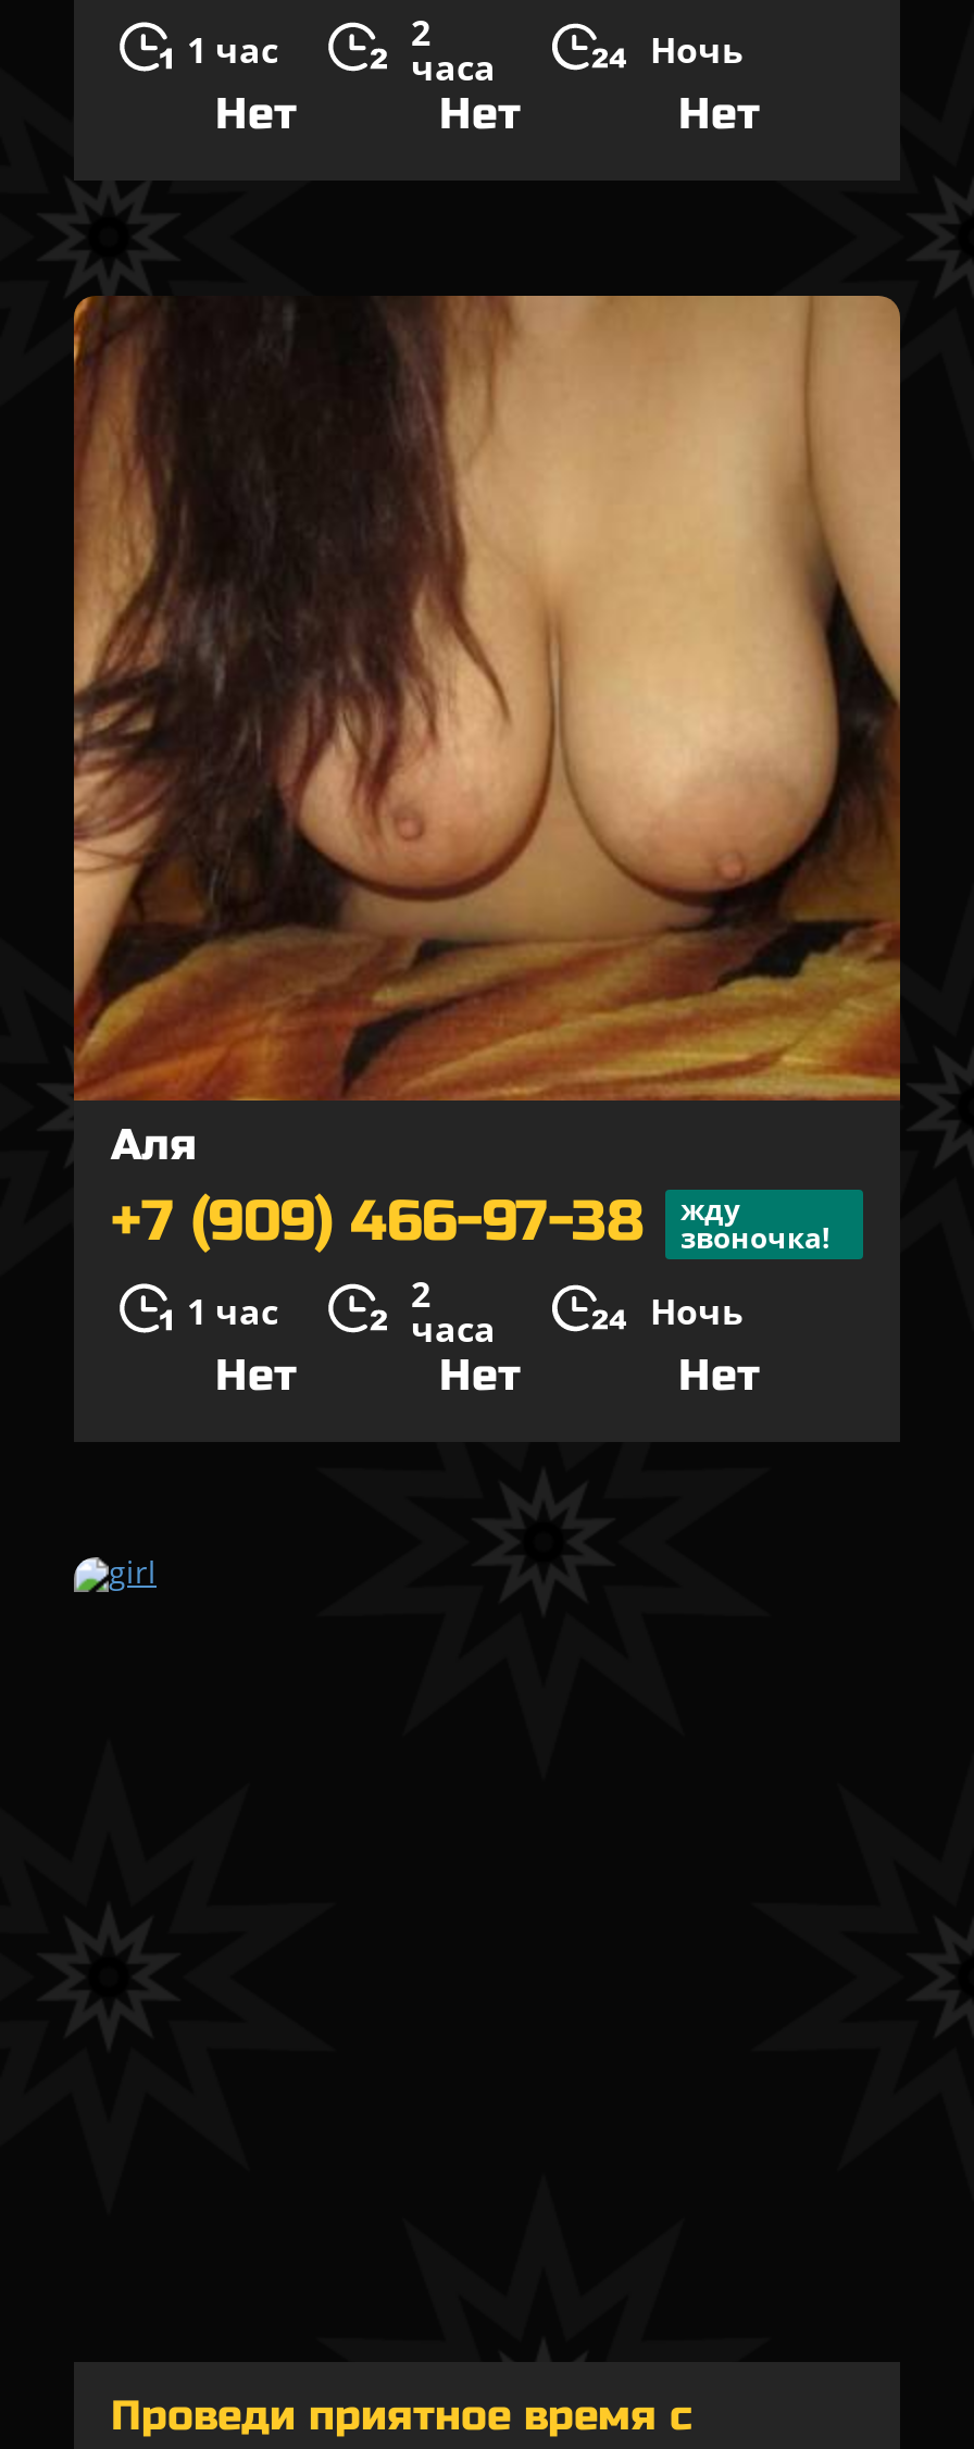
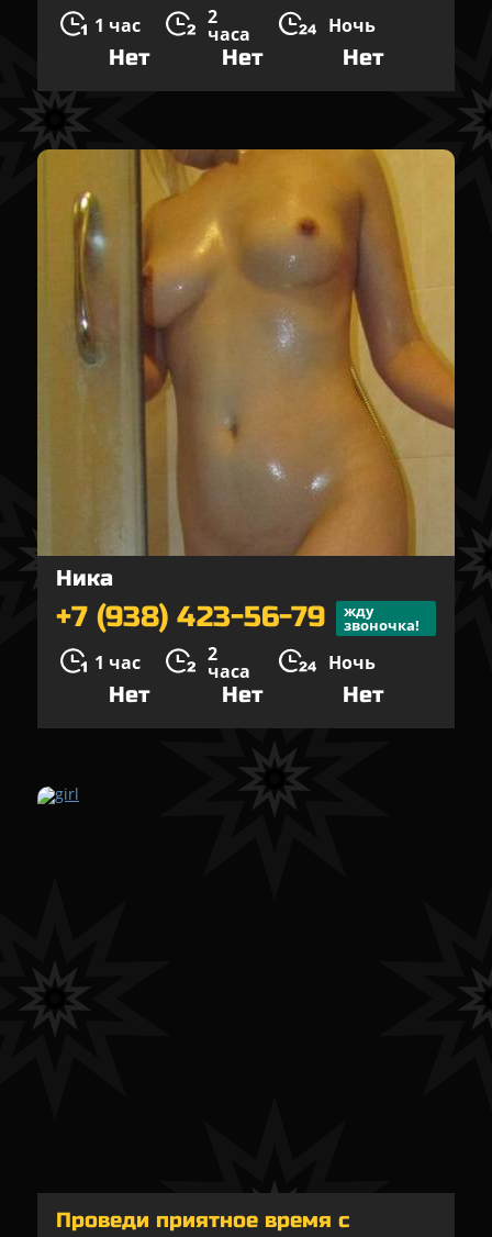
- [image]
- Аля
- +7 (909) 466-97-38
+ [image]
+ Ника
+ +7 (938) 423-56-79
